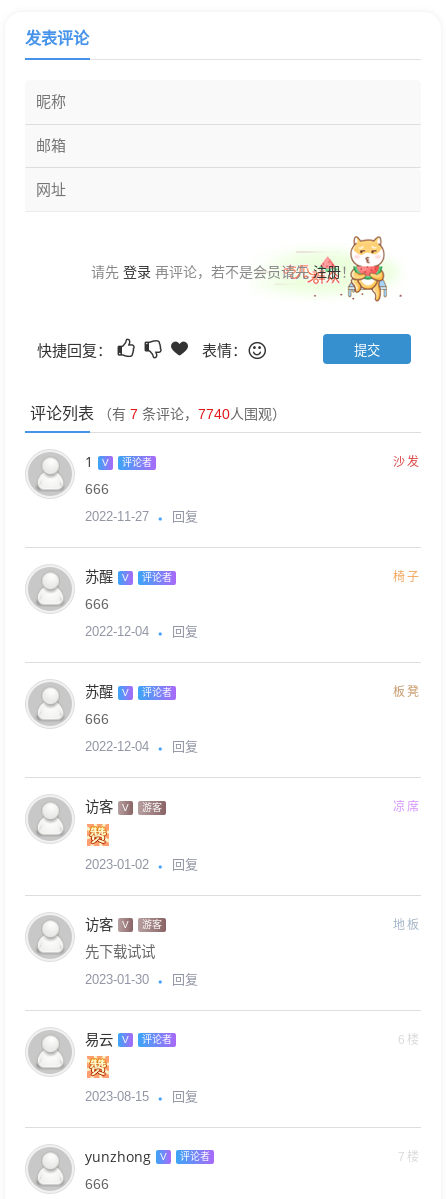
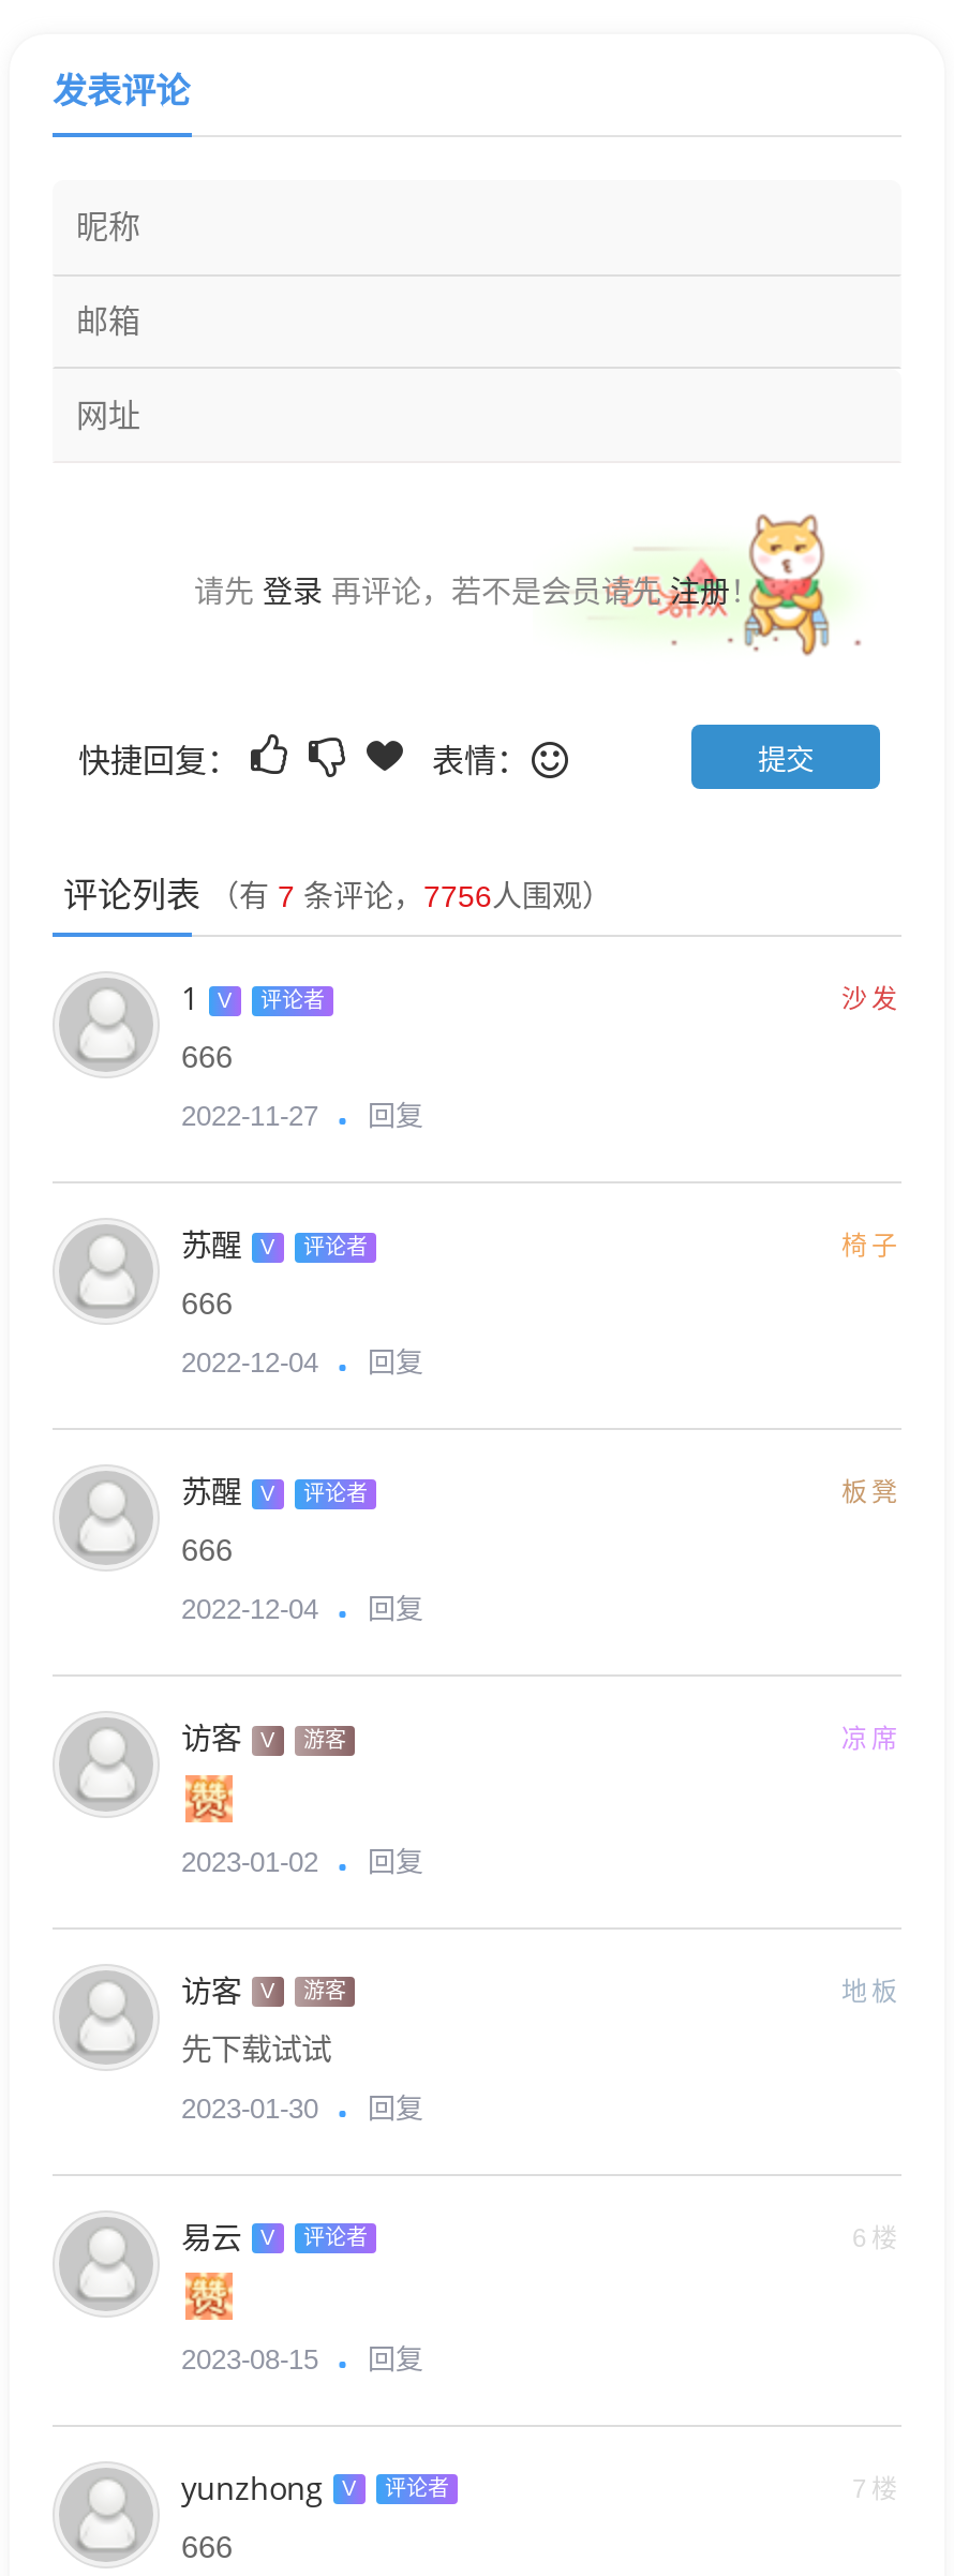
- 评论列表（有7条评论，7740人围观）
+ 评论列表（有7条评论，7756人围观）
